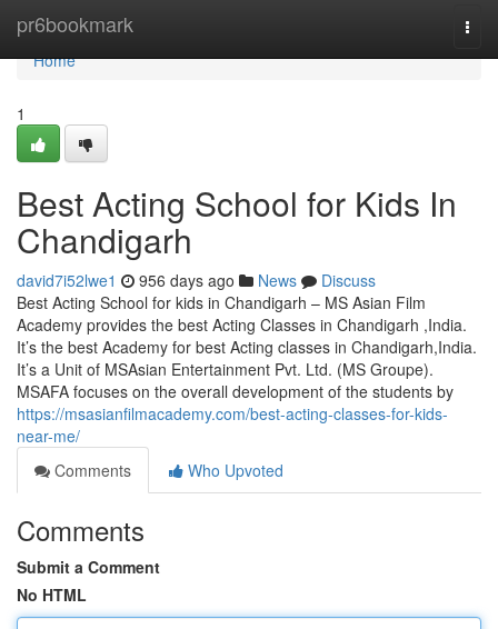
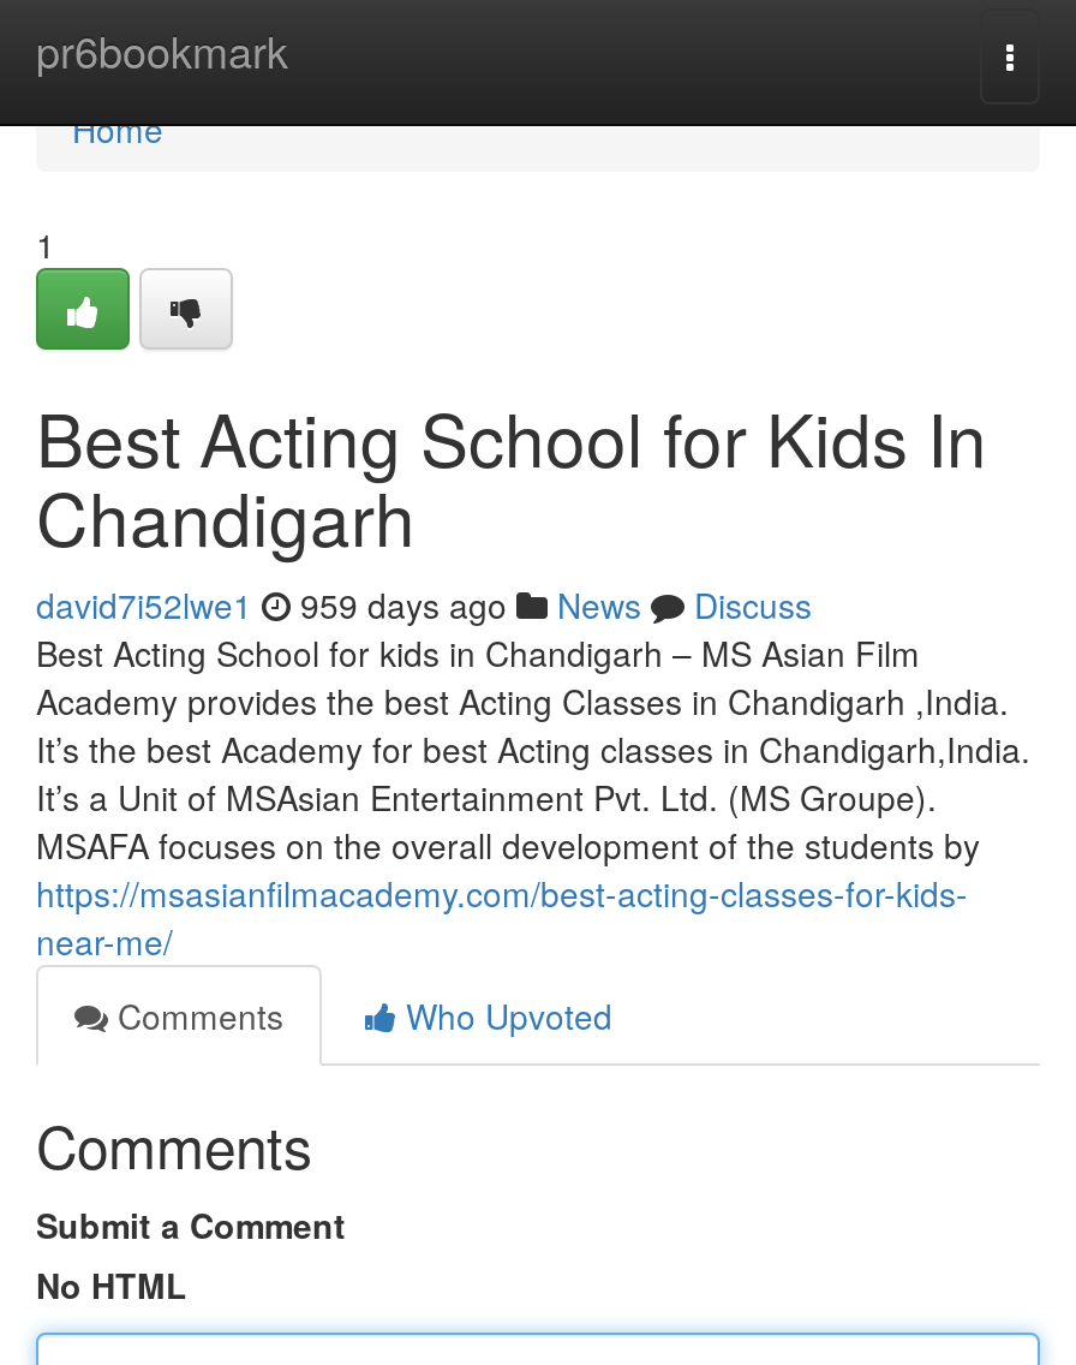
- david7i52lwe1 956 days ago News Discuss
+ david7i52lwe1 959 days ago News Discuss
